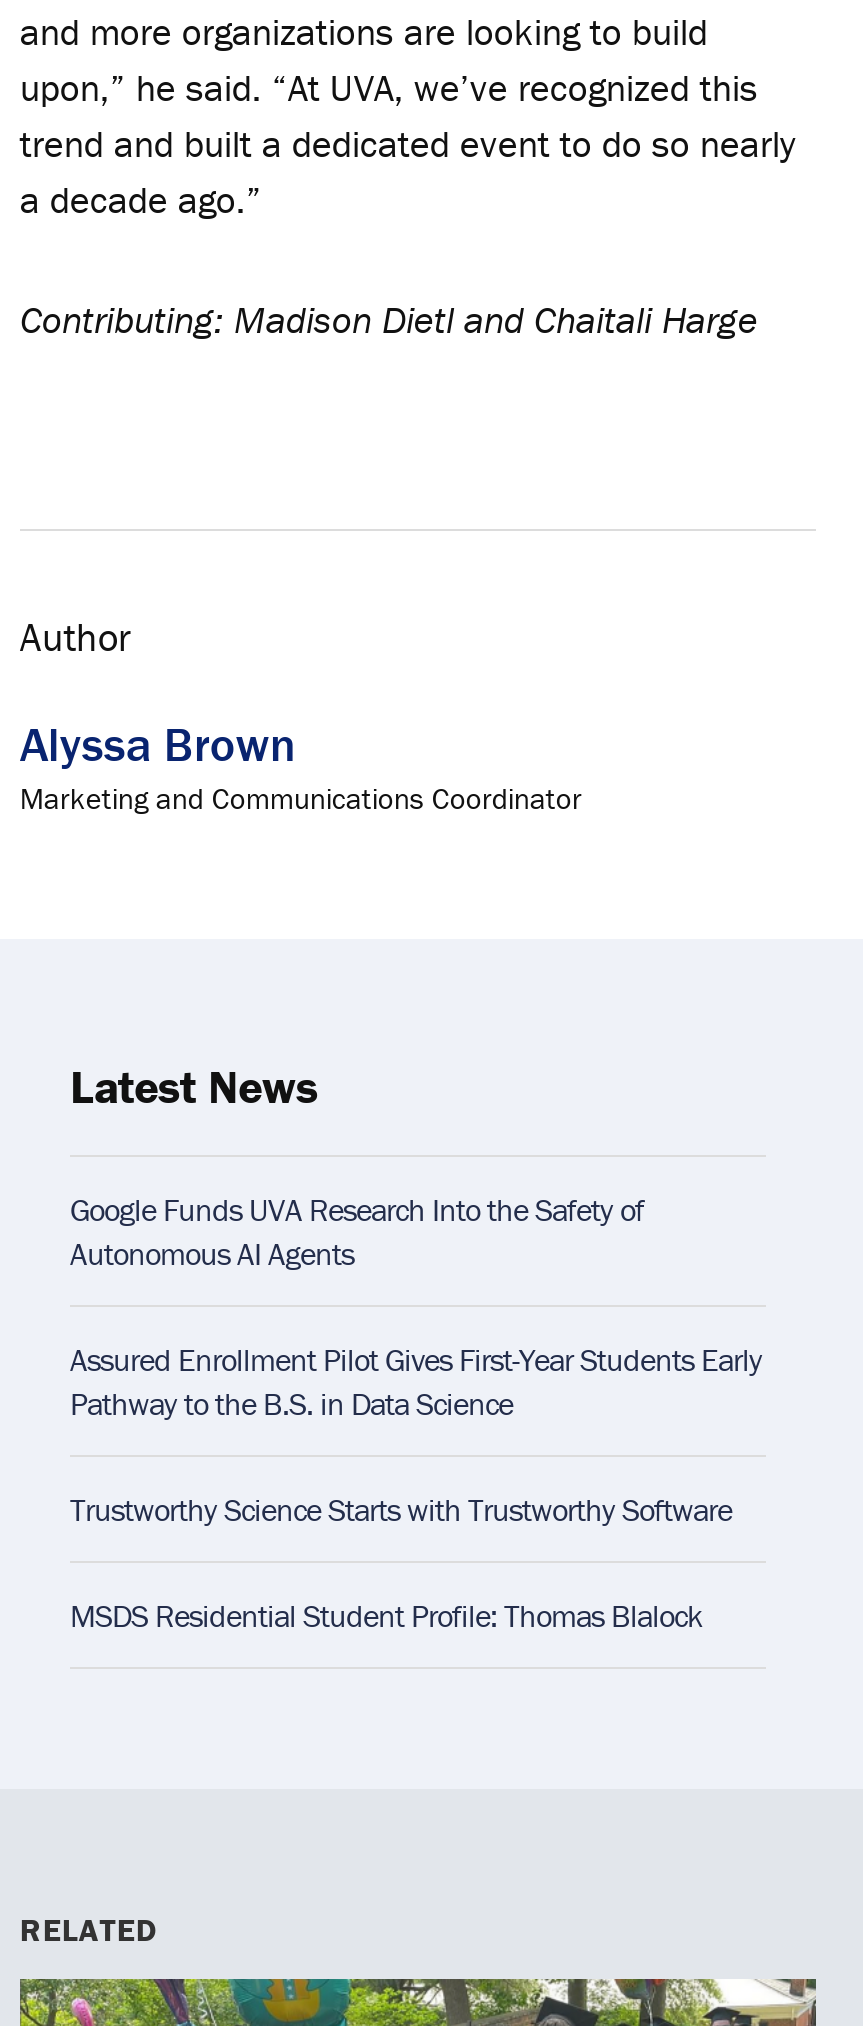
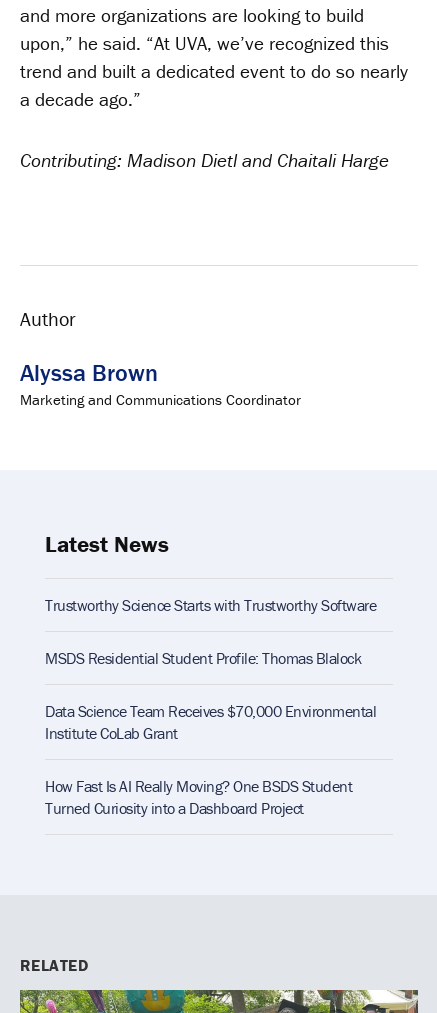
- Google Funds UVA Research Into the Safety of
- Autonomous AI Agents
- Assured Enrollment Pilot Gives First-Year Students Early
- Pathway to the B.S. in Data Science

moved up: Trustworthy Science Starts with Trustworthy Software | MSDS Residential Student Profile: Thomas Blalock

+ Data Science Team Receives $70,000 Environmental
+ Institute CoLab Grant
+ How Fast Is AI Really Moving? One BSDS Student
+ Turned Curiosity into a Dashboard Project
